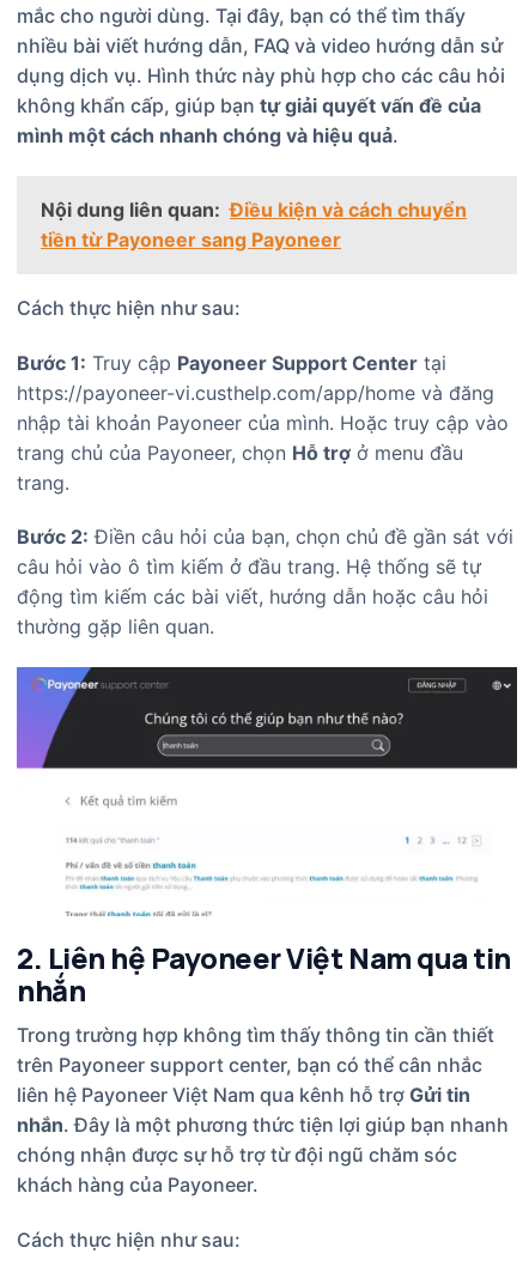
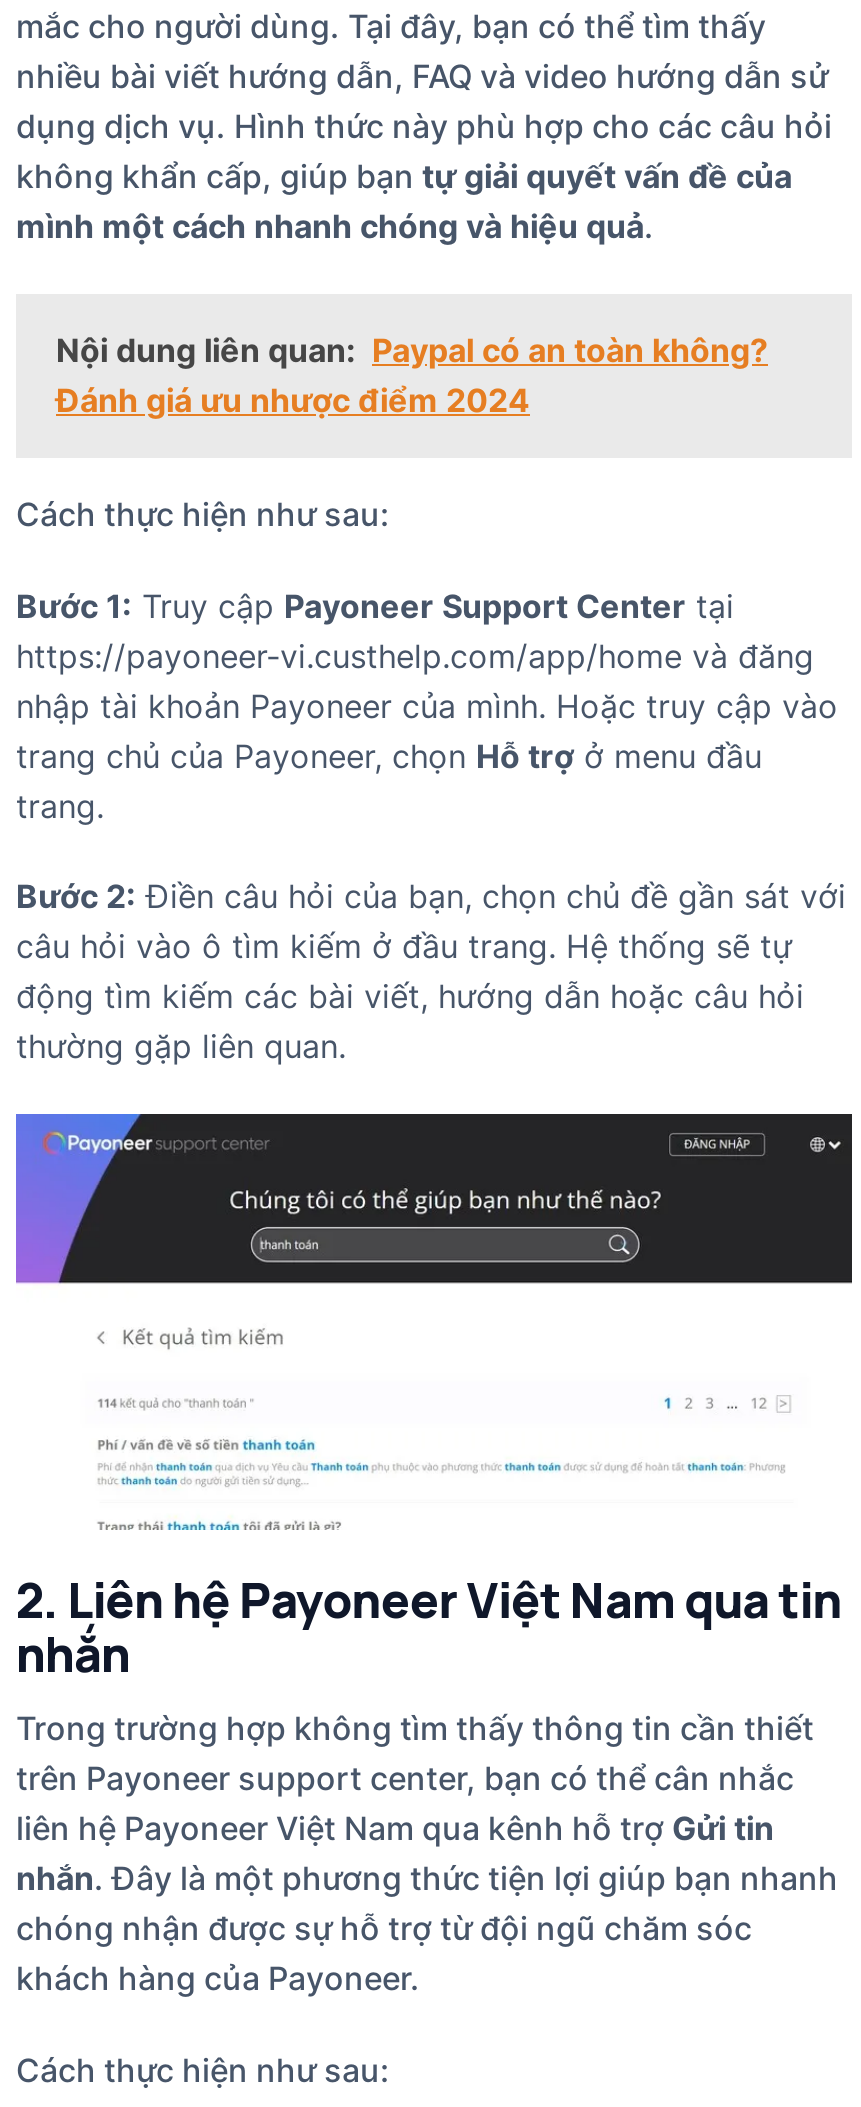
- Nội dung liên quan: Điều kiện và cách chuyển
- tiền từ Payoneer sang Payoneer
+ Nội dung liên quan: Paypal có an toàn không?
+ Đánh giá ưu nhược điểm 2024
